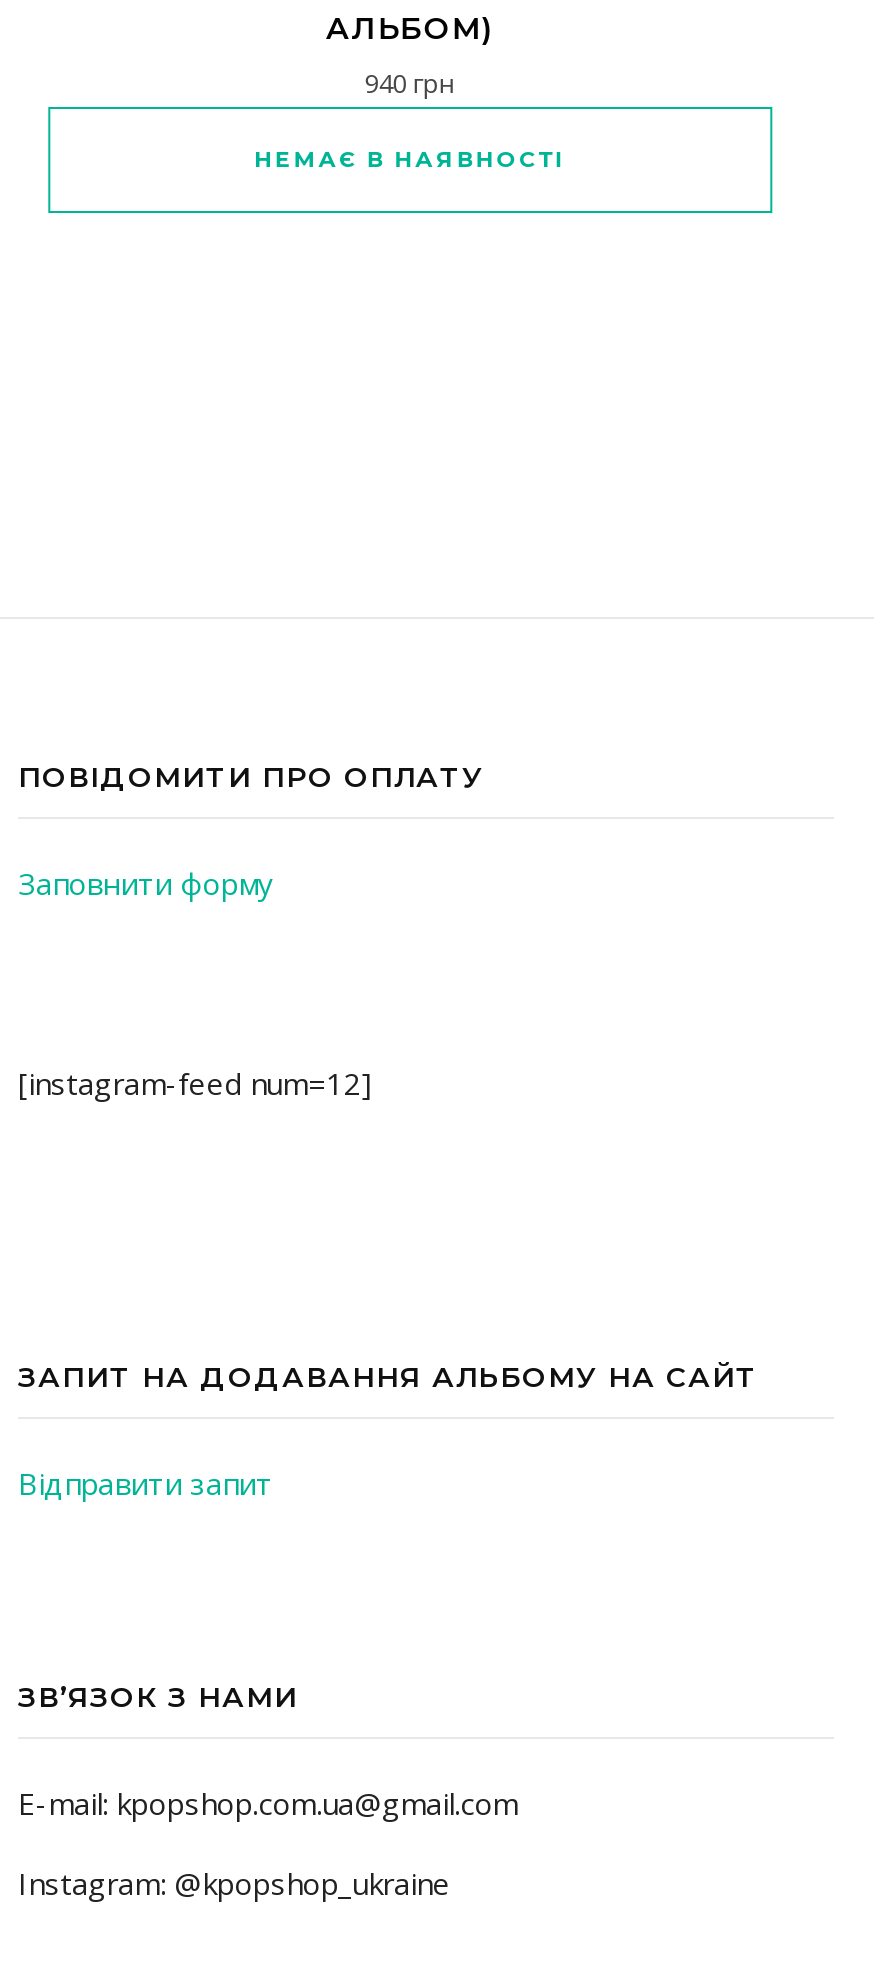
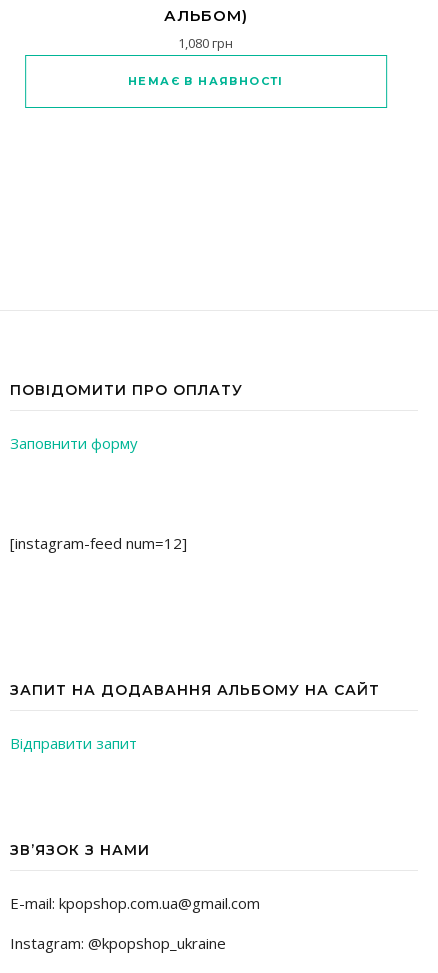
- 940 грн
+ 1,080 грн
